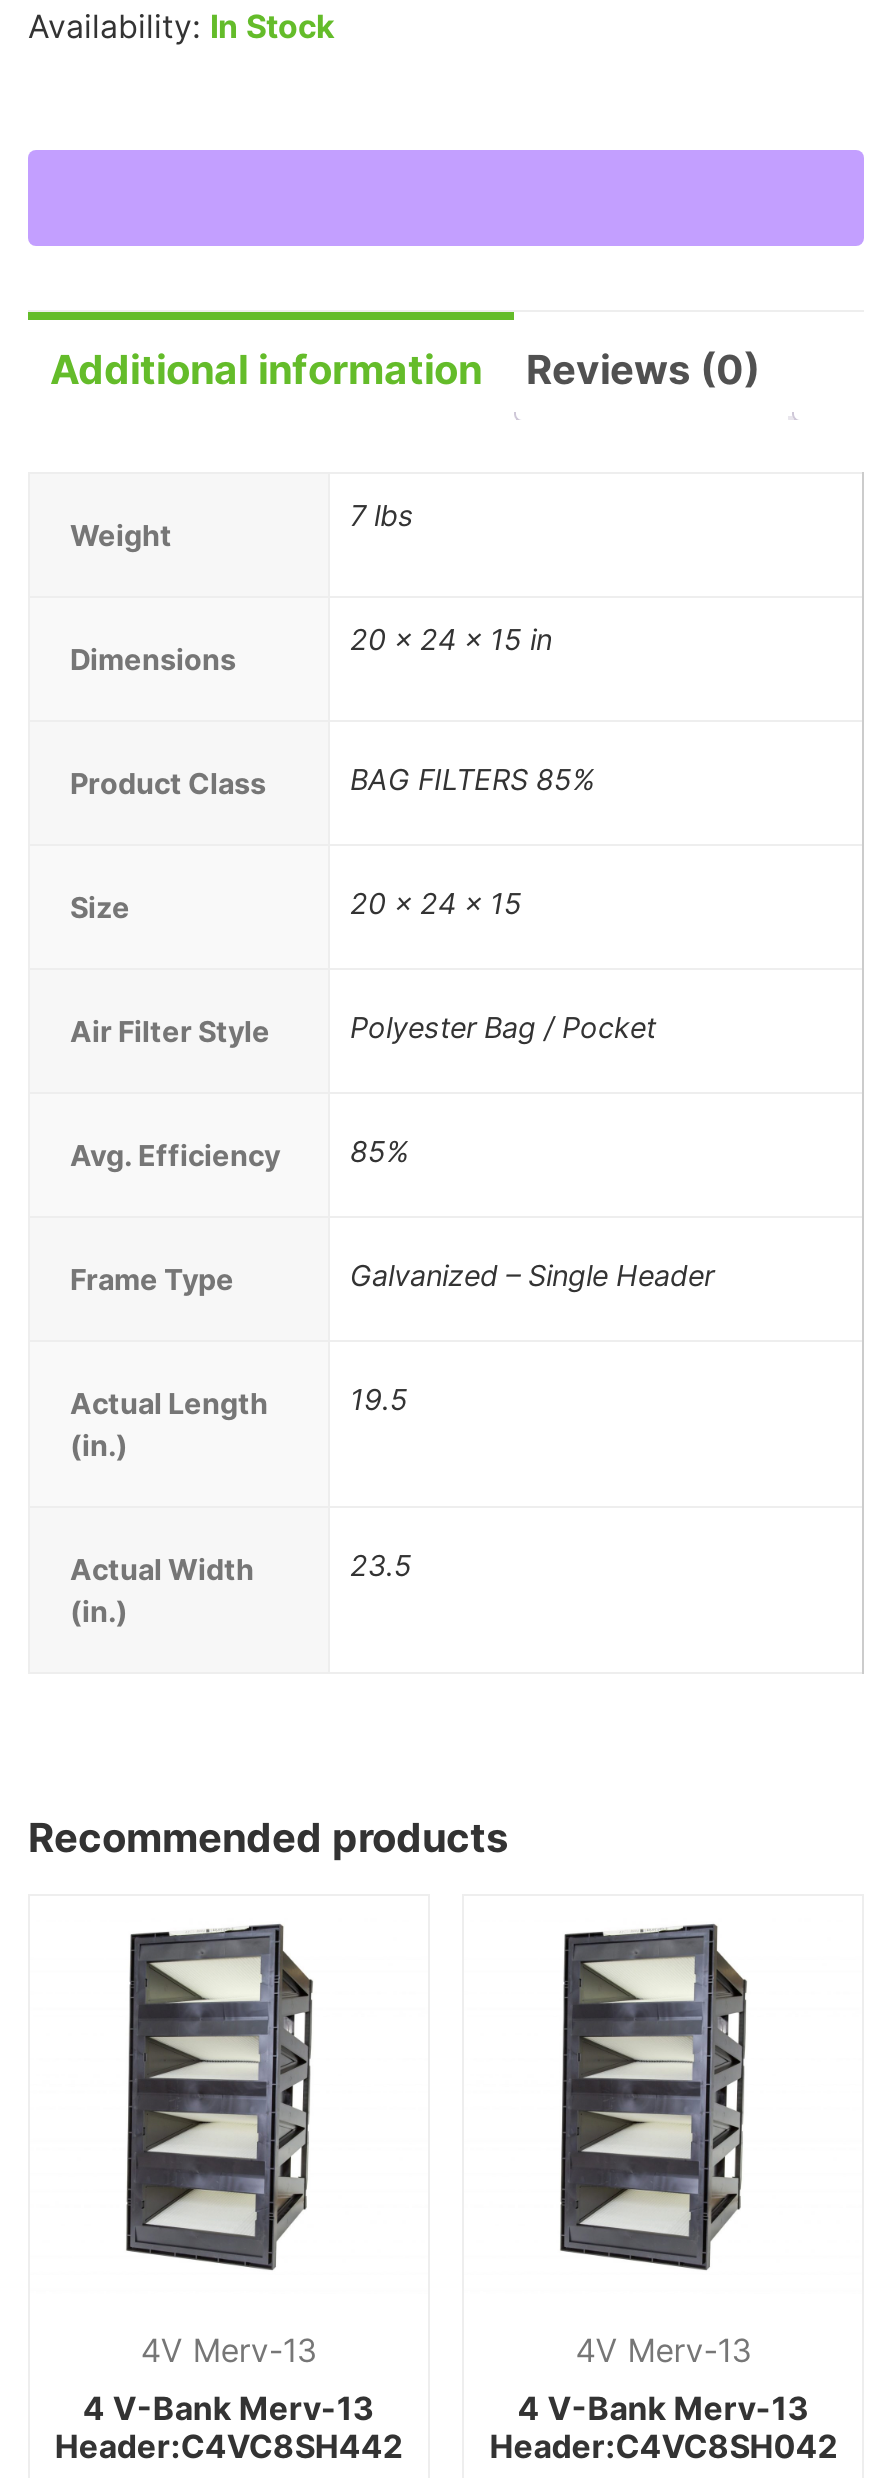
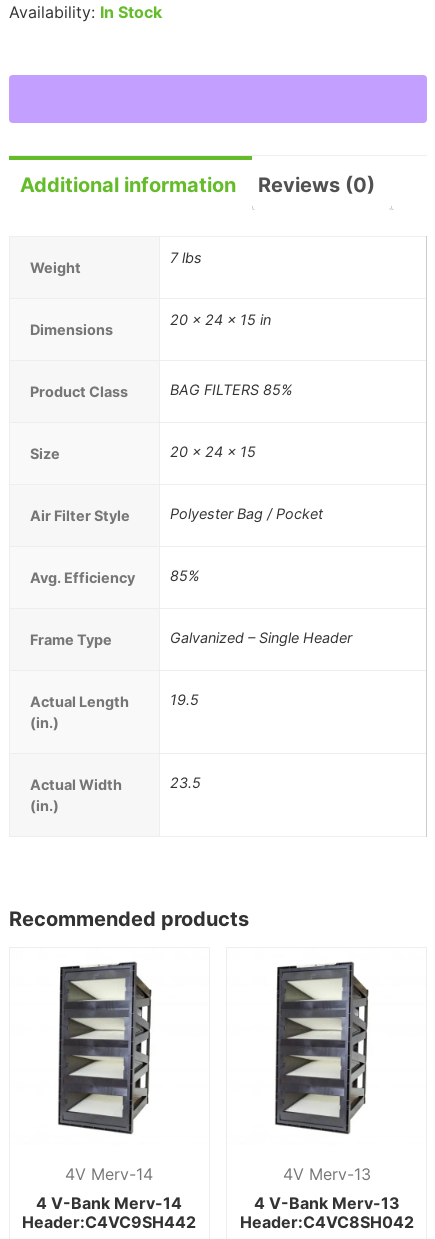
- 4V Merv-13
- 4 V-Bank Merv-13
- Header:C4VC8SH442
+ 4V Merv-14
+ 4 V-Bank Merv-14
+ Header:C4VC9SH442
